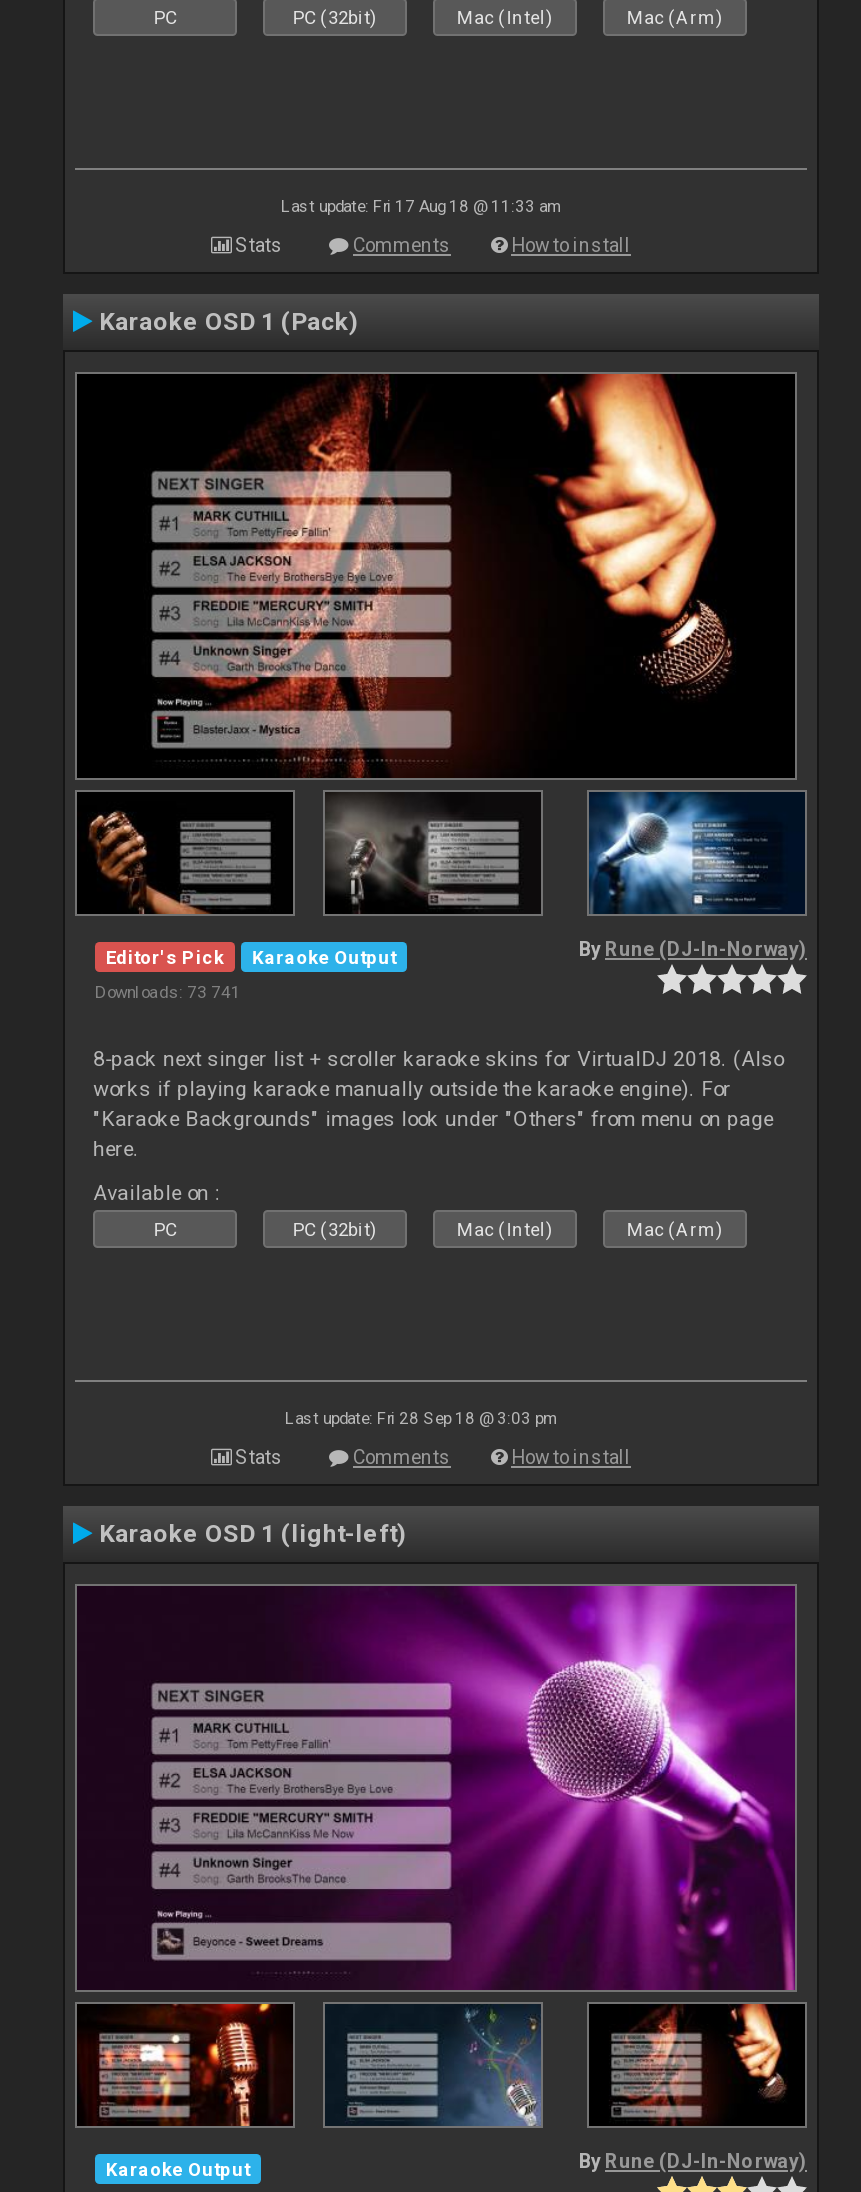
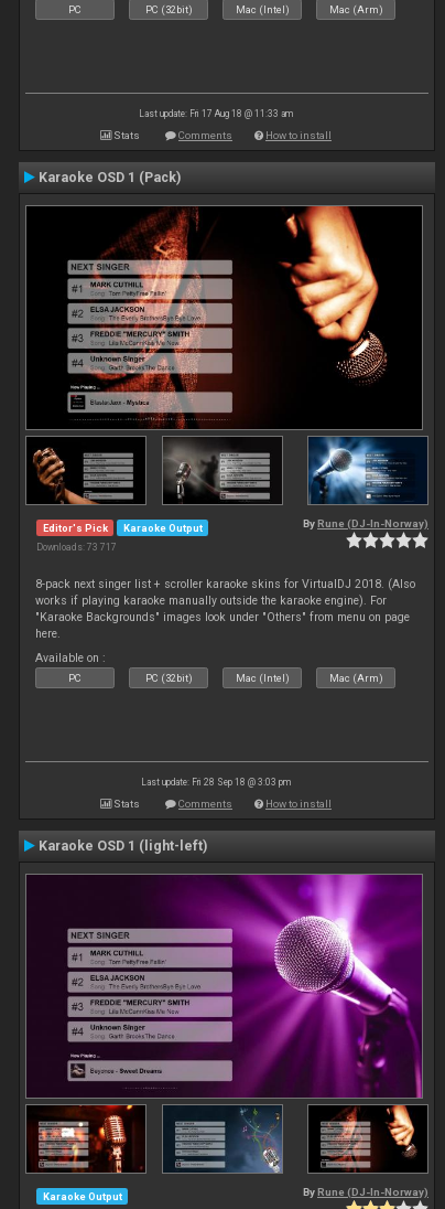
- Downloads: 73 741
+ Downloads: 73 717
